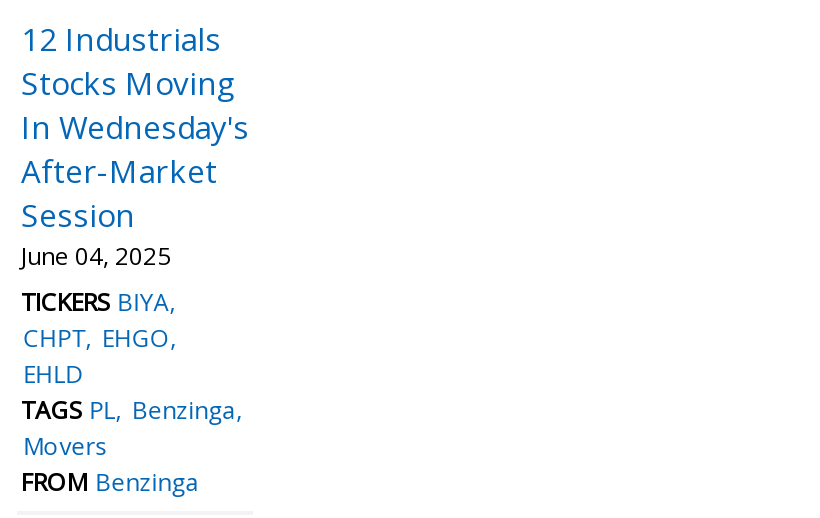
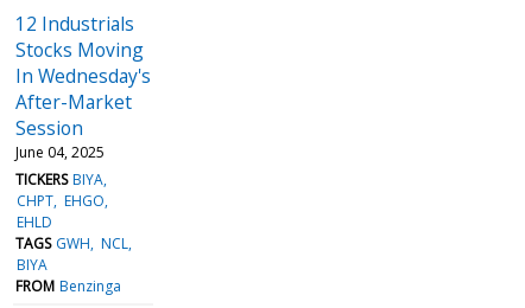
- TAGS PL Benzinga
- Movers
+ TAGS GWH NCL
+ BIYA
